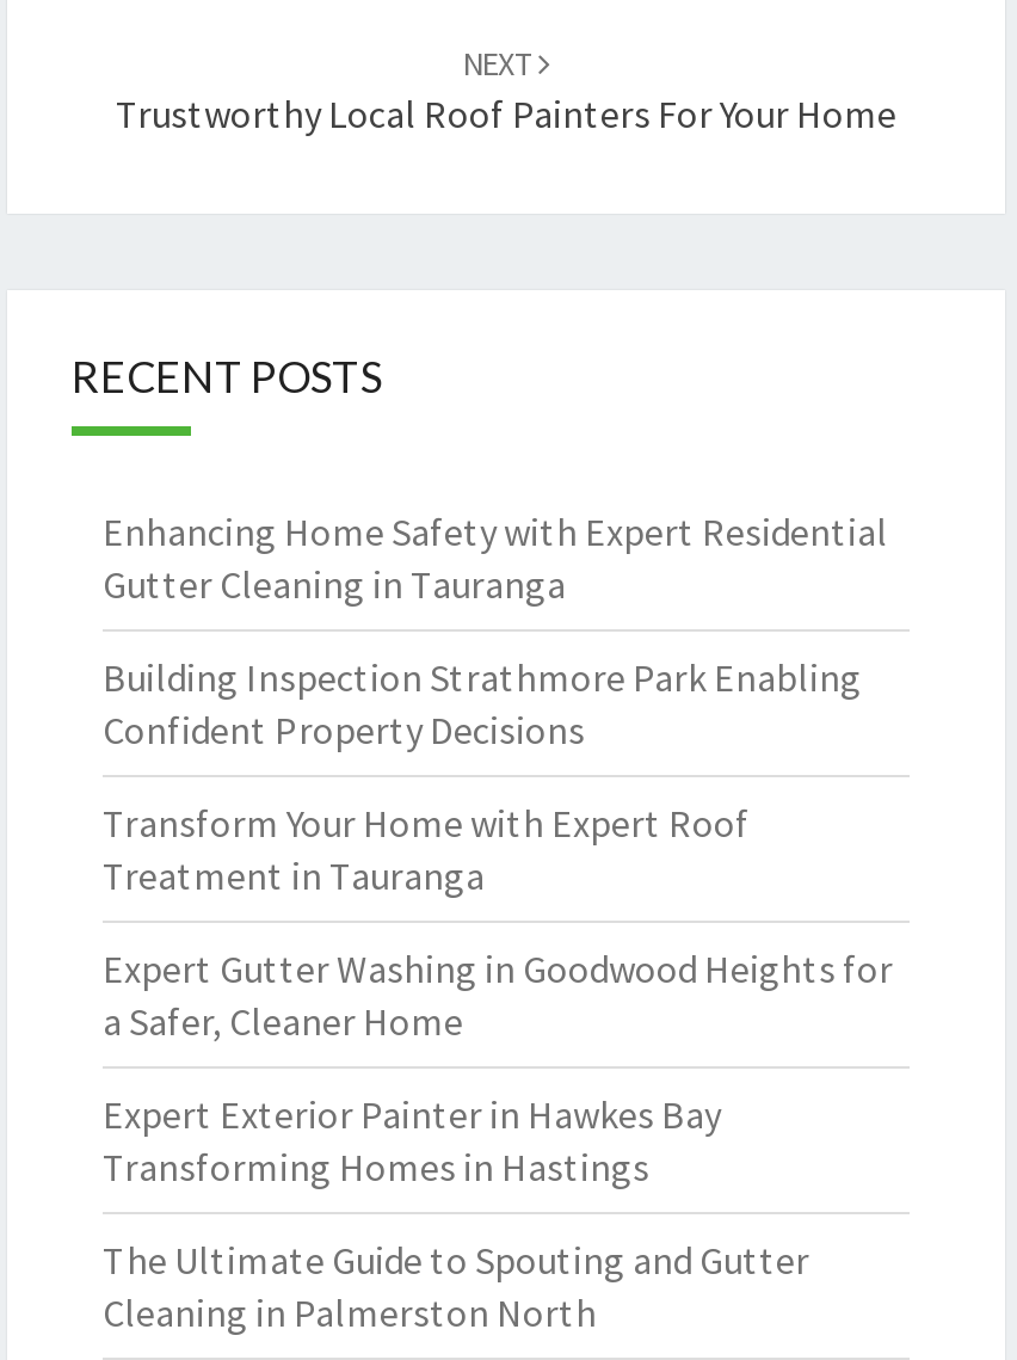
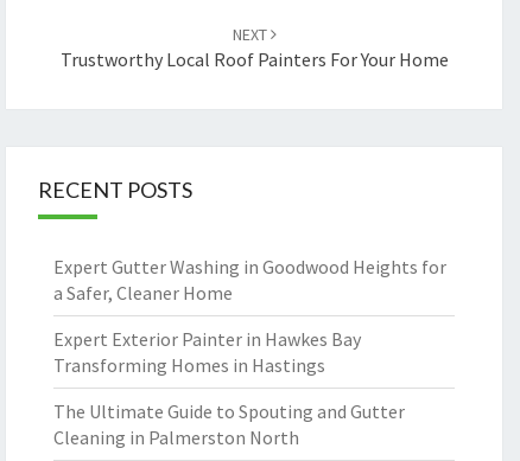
- Enhancing Home Safety with Expert Residential
- Gutter Cleaning in Tauranga
- Building Inspection Strathmore Park Enabling
- Confident Property Decisions
- Transform Your Home with Expert Roof
- Treatment in Tauranga
